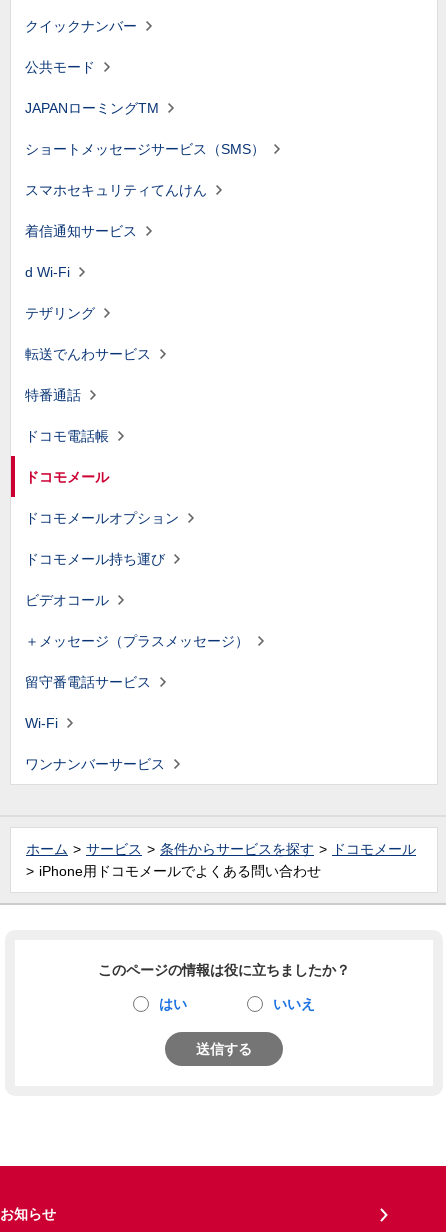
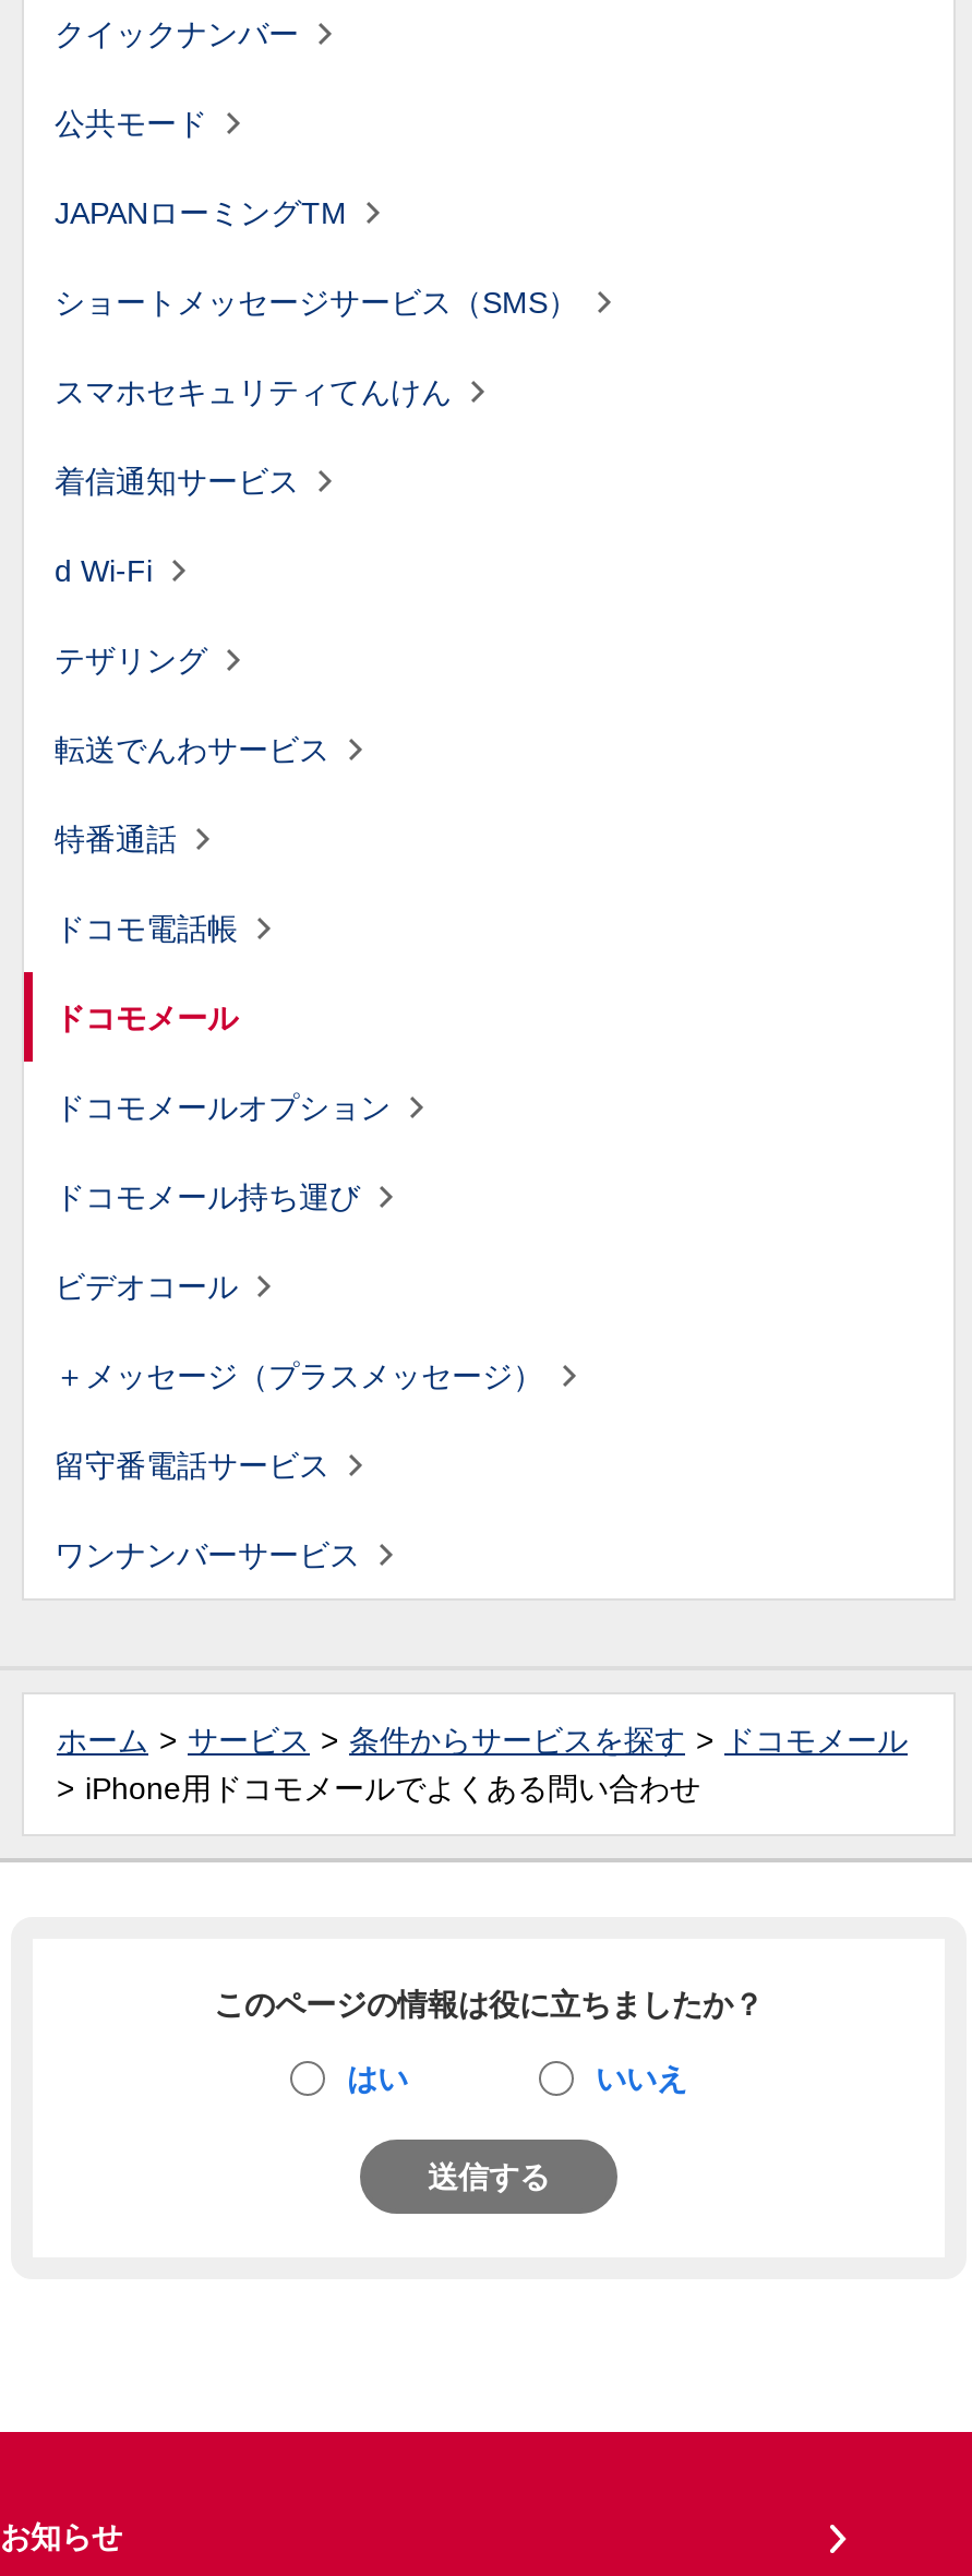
- Wi-Fi
